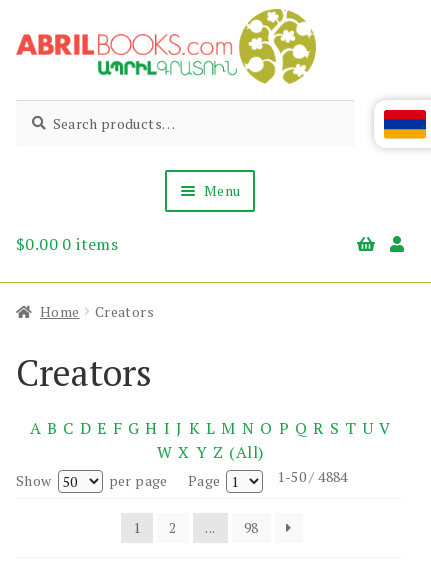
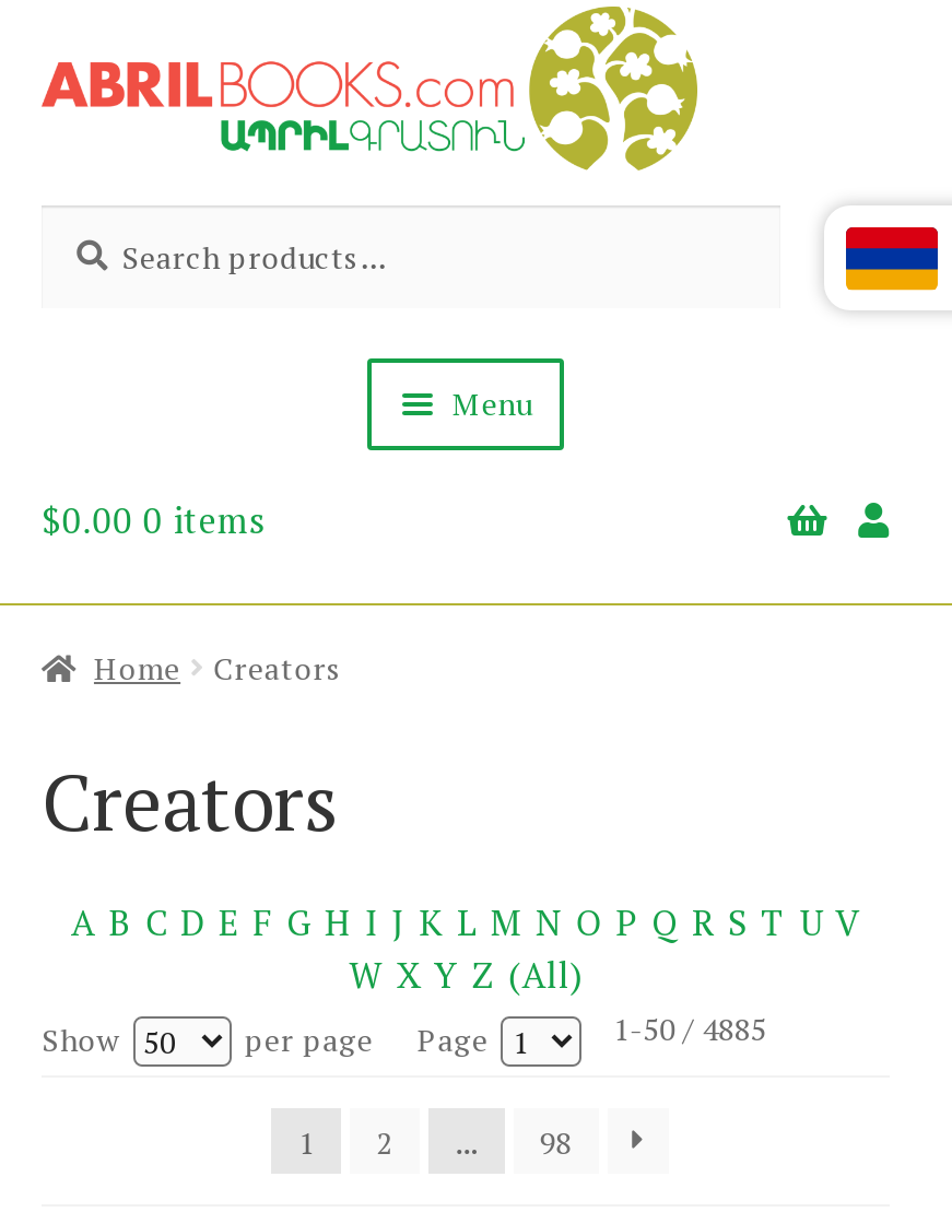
- 1-50 / 4884
+ 1-50 / 4885
